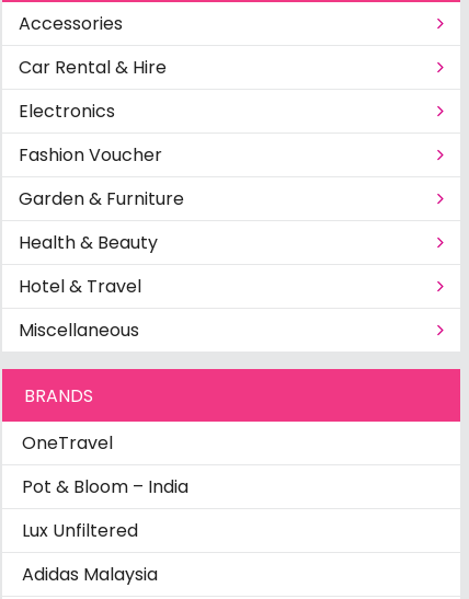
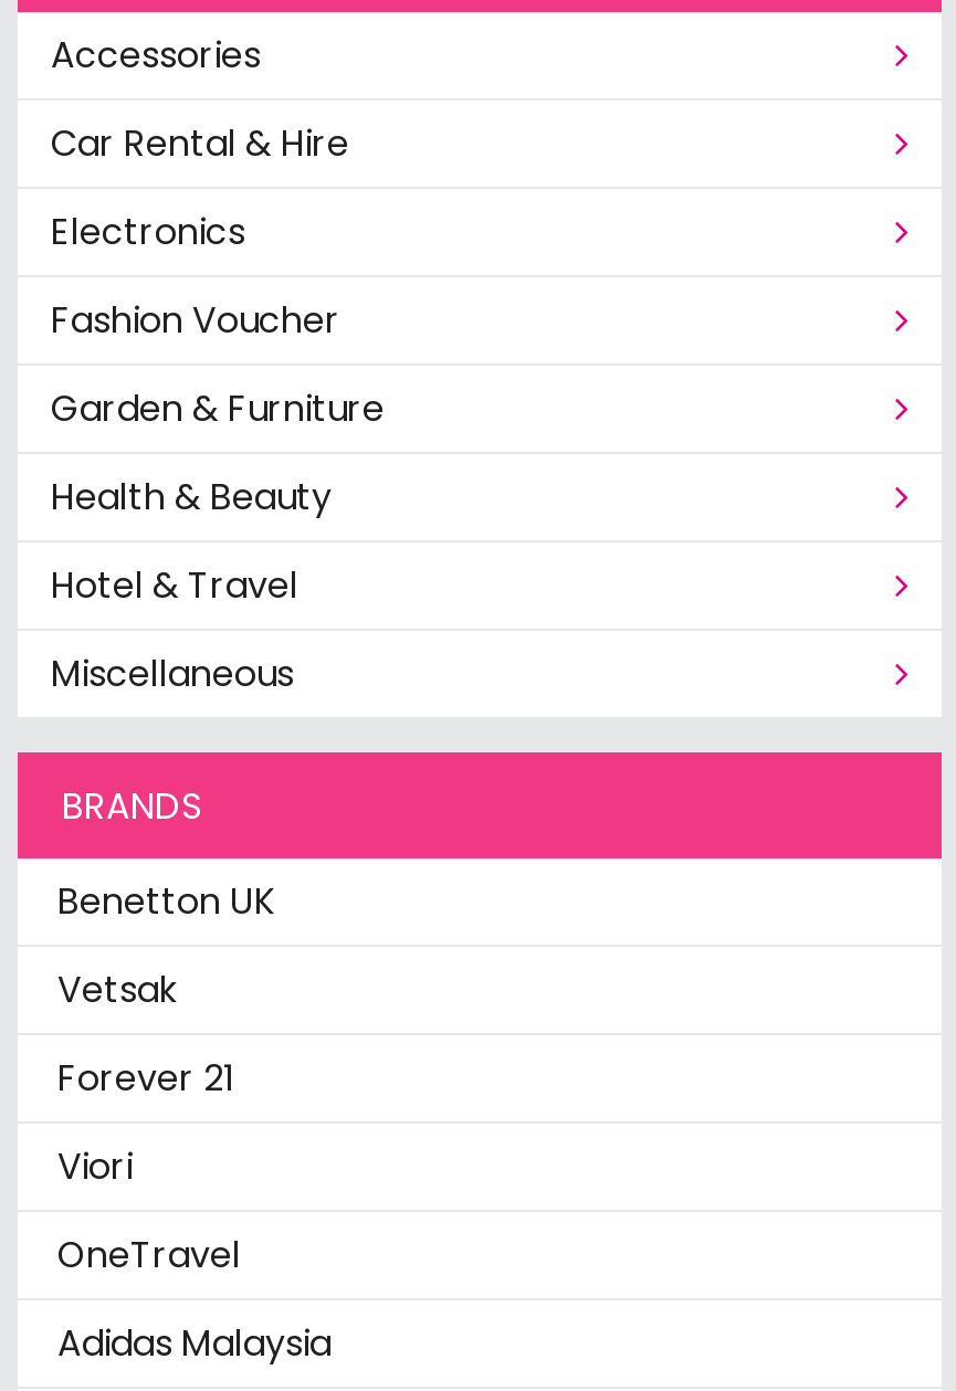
+ Benetton UK
+ Vetsak
+ Forever 21
+ Viori

moved down: OneTravel

- Pot & Bloom – India
- Lux Unfiltered
